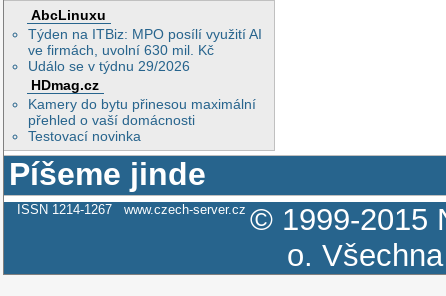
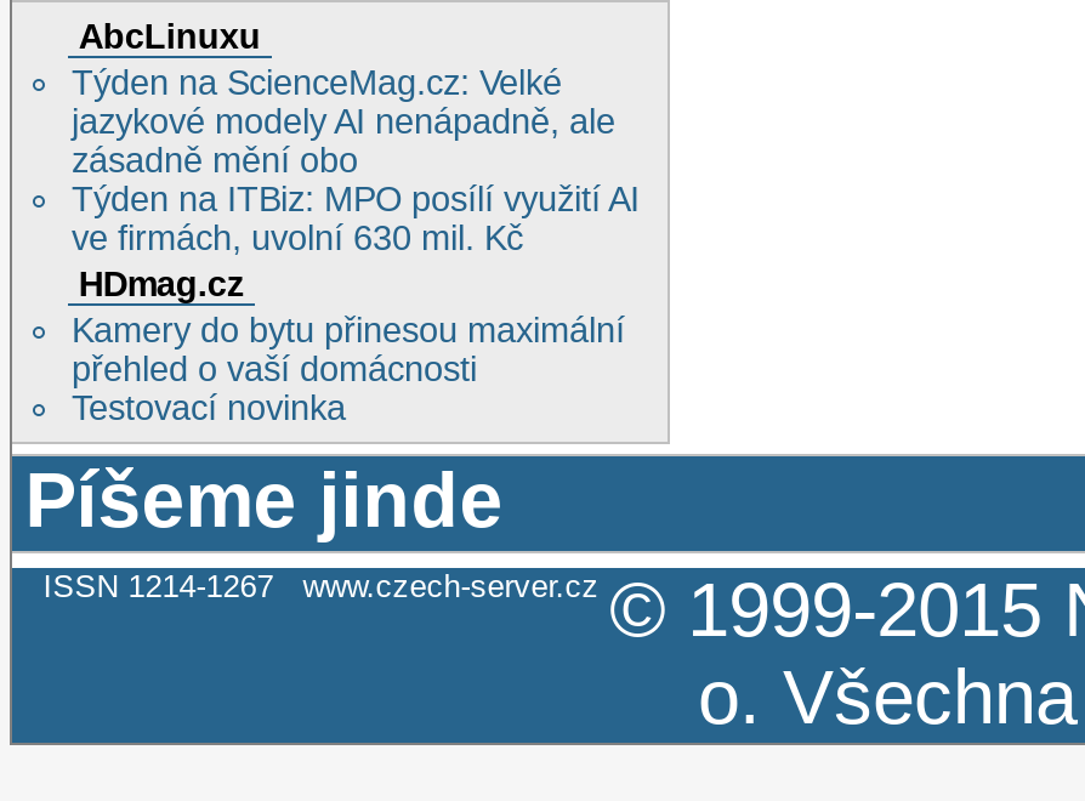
+ Týden na ScienceMag.cz: Velké
+ jazykové modely AI nenápadně, ale
+ zásadně mění obo

moved down: Týden na ITBiz: MPO posílí využití AI | ve firmách, uvolní 630 mil. Kč

- Událo se v týdnu 29/2026
